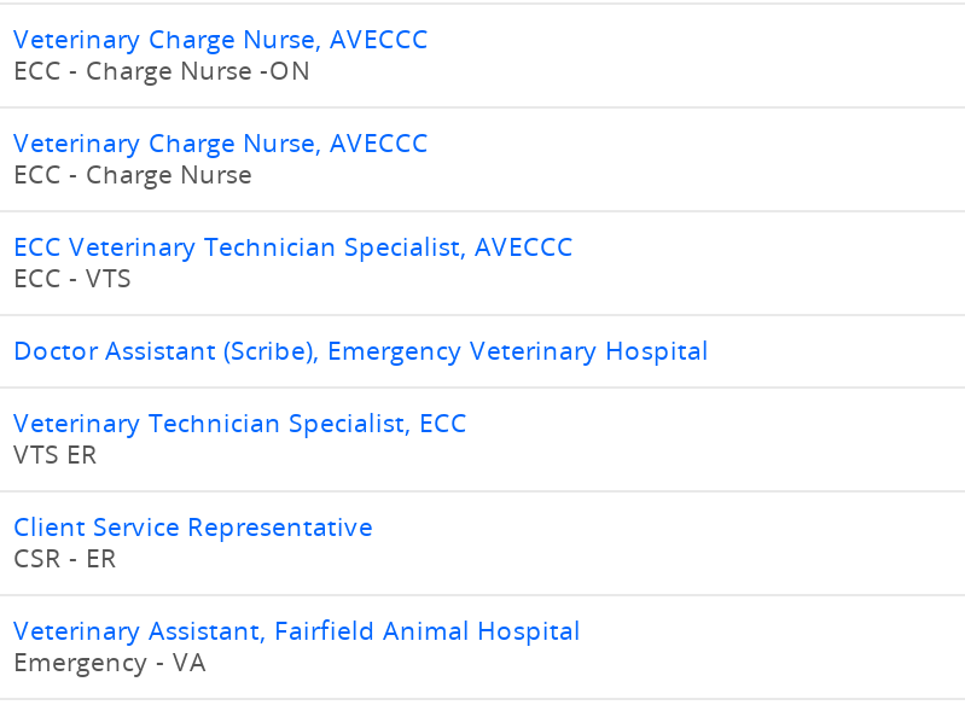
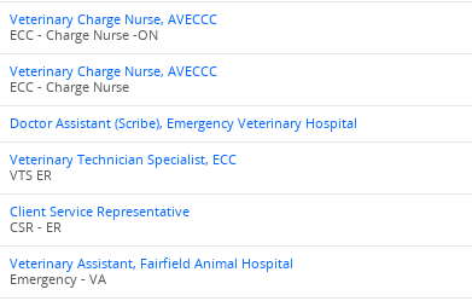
- ECC Veterinary Technician Specialist, AVECCC
- ECC - VTS
